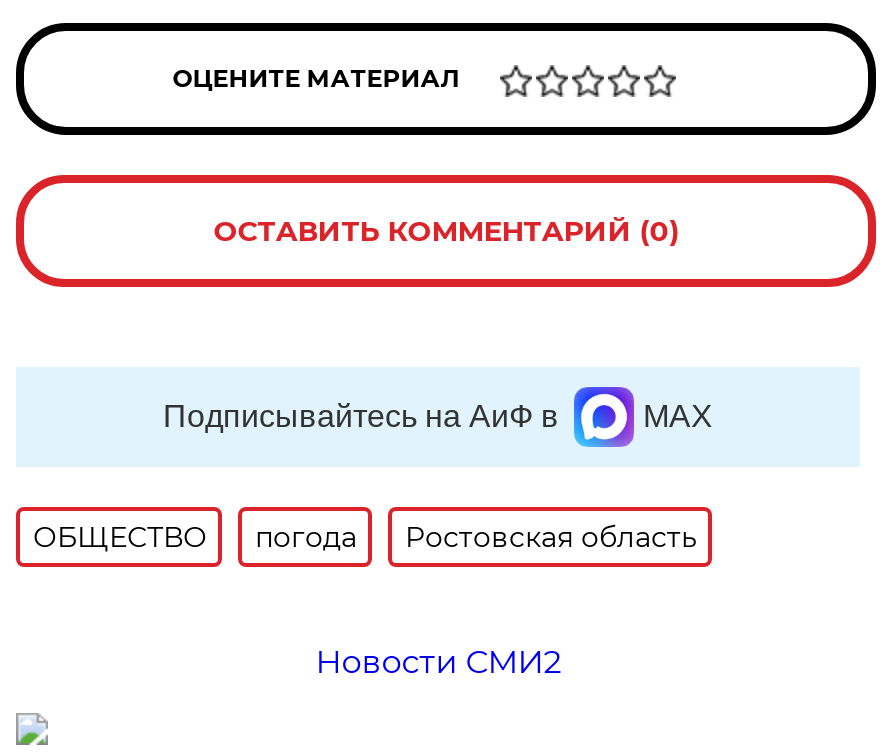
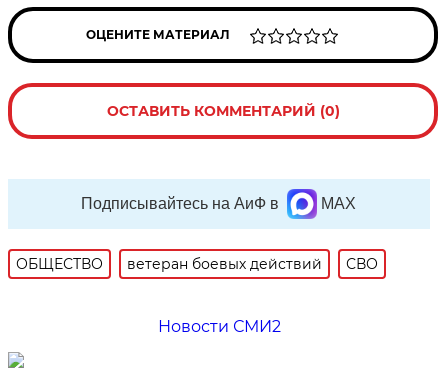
- погода
- Ростовская область
+ ветеран боевых действий
+ СВО
